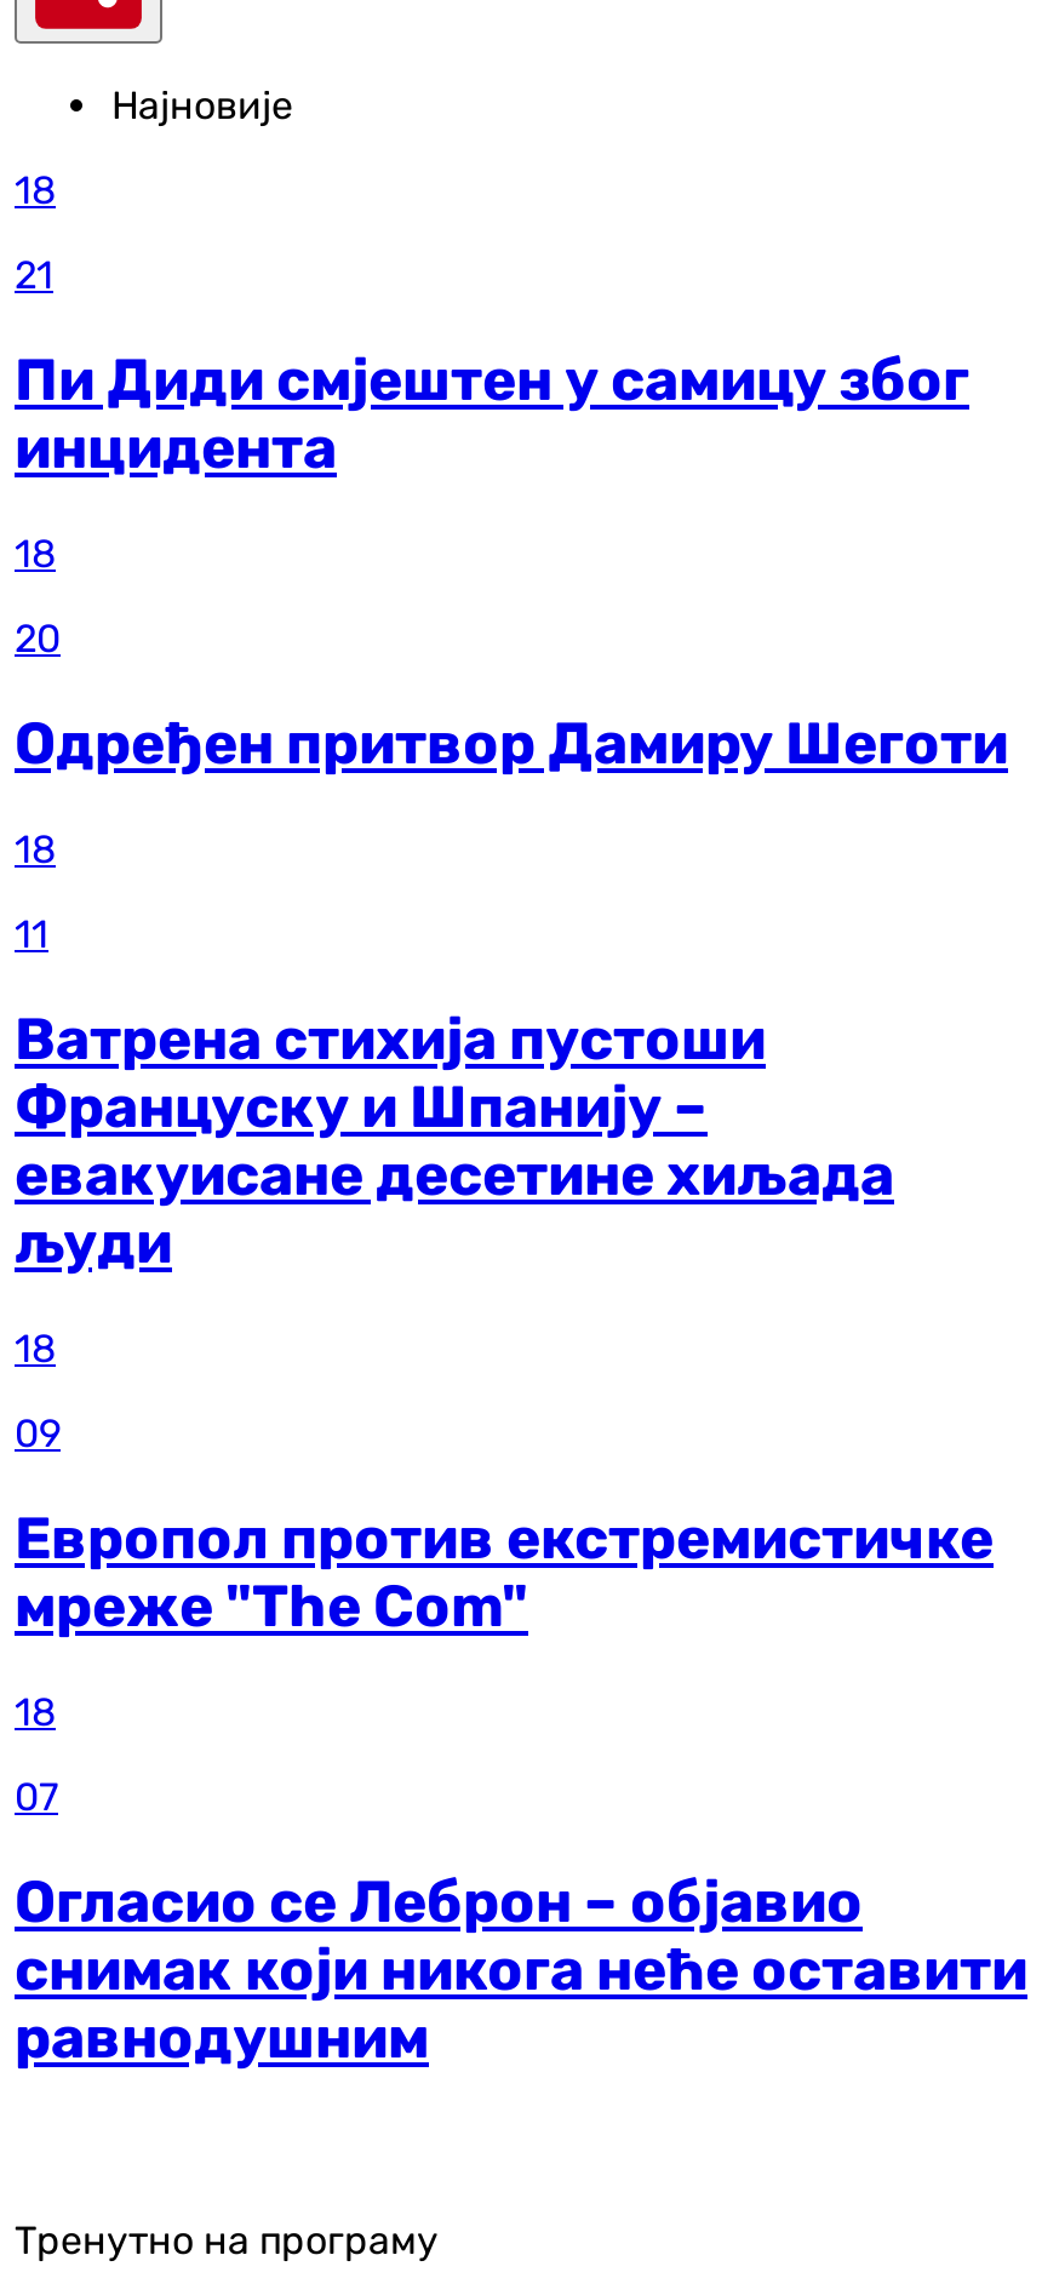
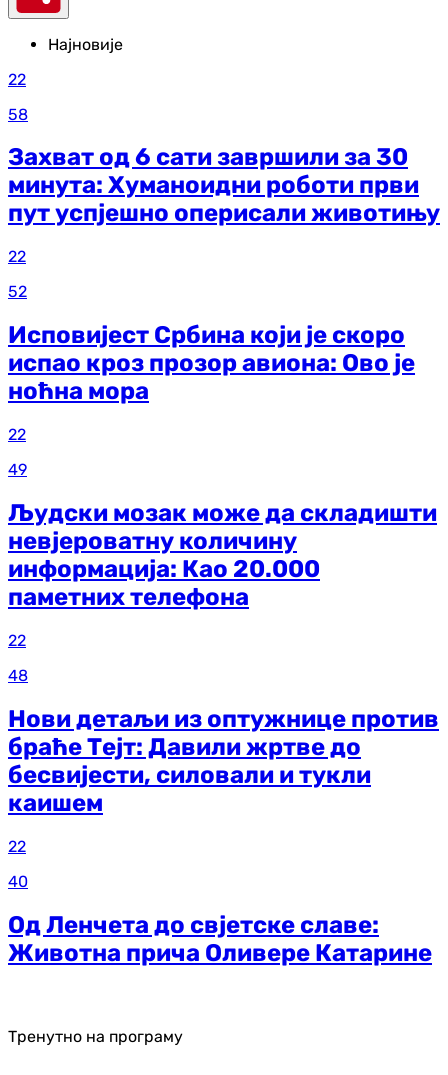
- 18
+ 22

- 21
+ 58

- Пи Диди смјештен у самицу због
- инцидента
+ Захват од 6 сати завршили за 30
+ минута: Хуманоидни роботи први
+ пут успјешно оперисали животињу

- 18
+ 22

- 20
+ 52

- Одређен притвор Дамиру Шеготи
+ Исповијест Србина који је скоро
+ испао кроз прозор авиона: Ово је
+ ноћна мора

- 18
+ 22

- 11
+ 49

- Ватрена стихија пустоши
- Француску и Шпанију –
- евакуисане десетине хиљада
- људи
+ Људски мозак може да складишти
+ невјероватну количину
+ информација: Као 20.000
+ паметних телефона

- 18
+ 22

- 09
+ 48

- Европол против екстремистичке
- мреже "The Com"
+ Нови детаљи из оптужнице против
+ браће Тејт: Давили жртве до
+ бесвијести, силовали и тукли
+ каишем

- 18
+ 22

- 07
+ 40

- Огласио се Леброн – објавио
- снимак који никога неће оставити
- равнодушним
+ Од Ленчета до свјетске славе:
+ Животна прича Оливере Катарине
